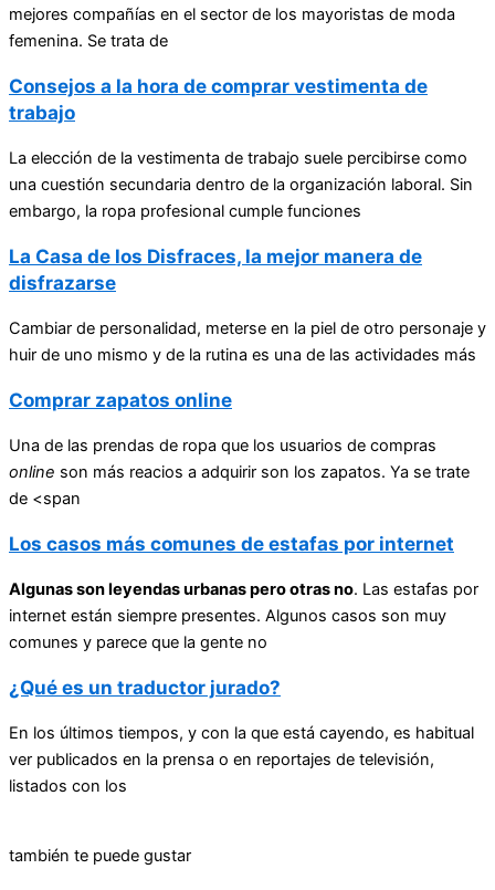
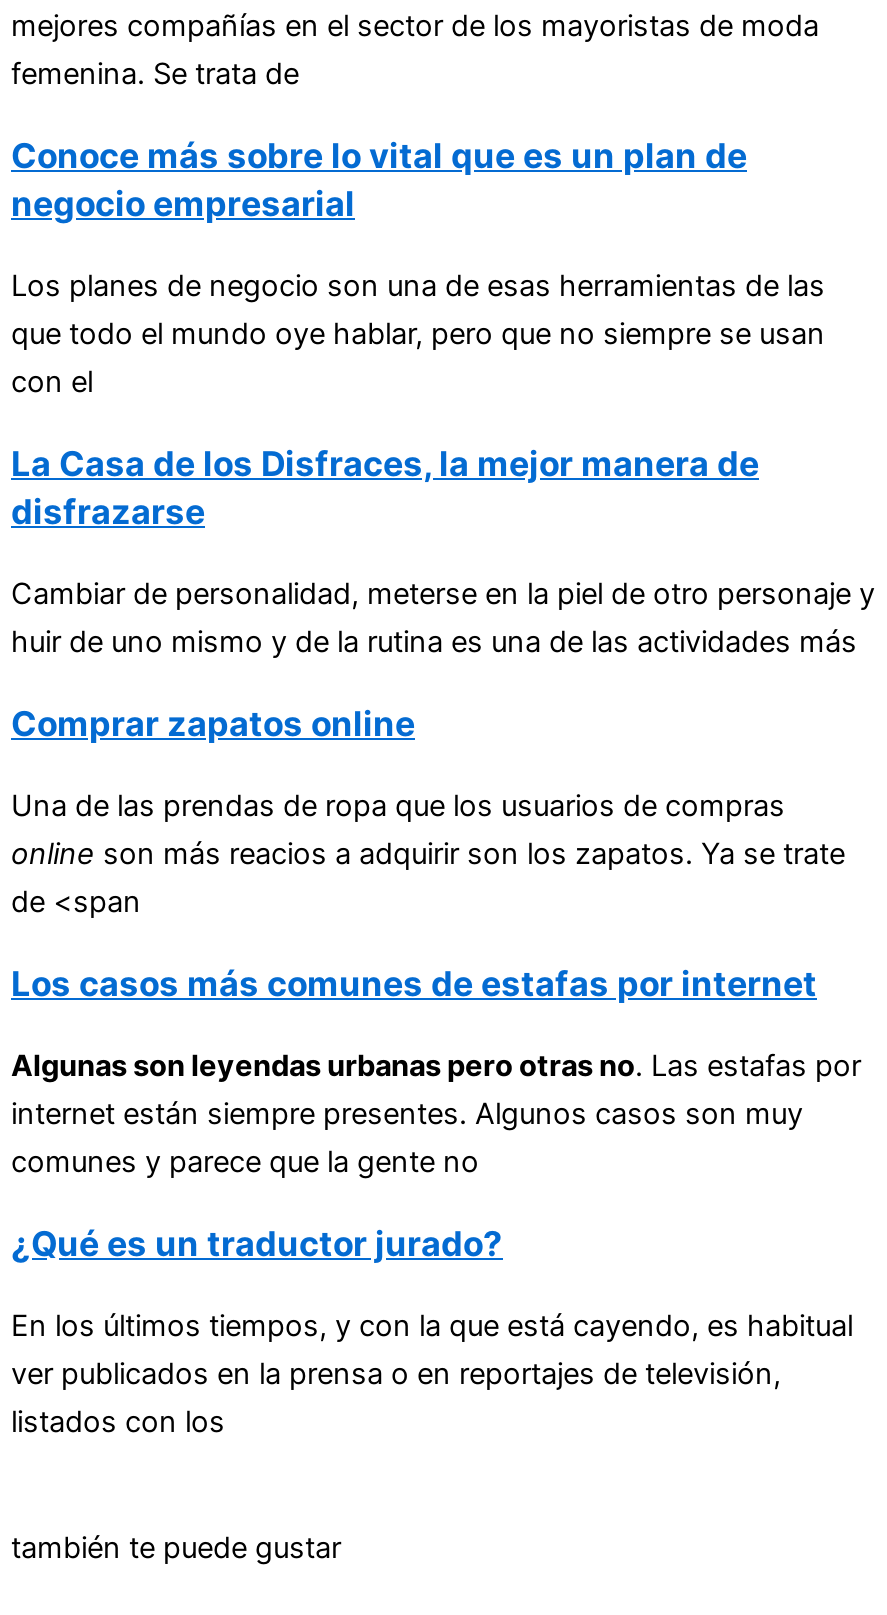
- Consejos a la hora de comprar vestimenta de
- trabajo
+ Conoce más sobre lo vital que es un plan de
+ negocio empresarial

- La elección de la vestimenta de trabajo suele percibirse como
- una cuestión secundaria dentro de la organización laboral. Sin
- embargo, la ropa profesional cumple funciones
+ Los planes de negocio son una de esas herramientas de las
+ que todo el mundo oye hablar, pero que no siempre se usan
+ con el
